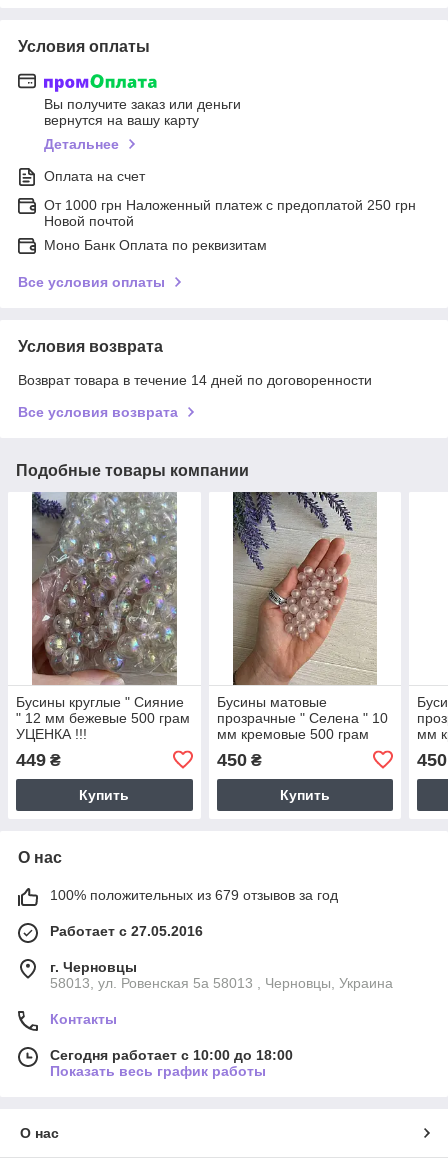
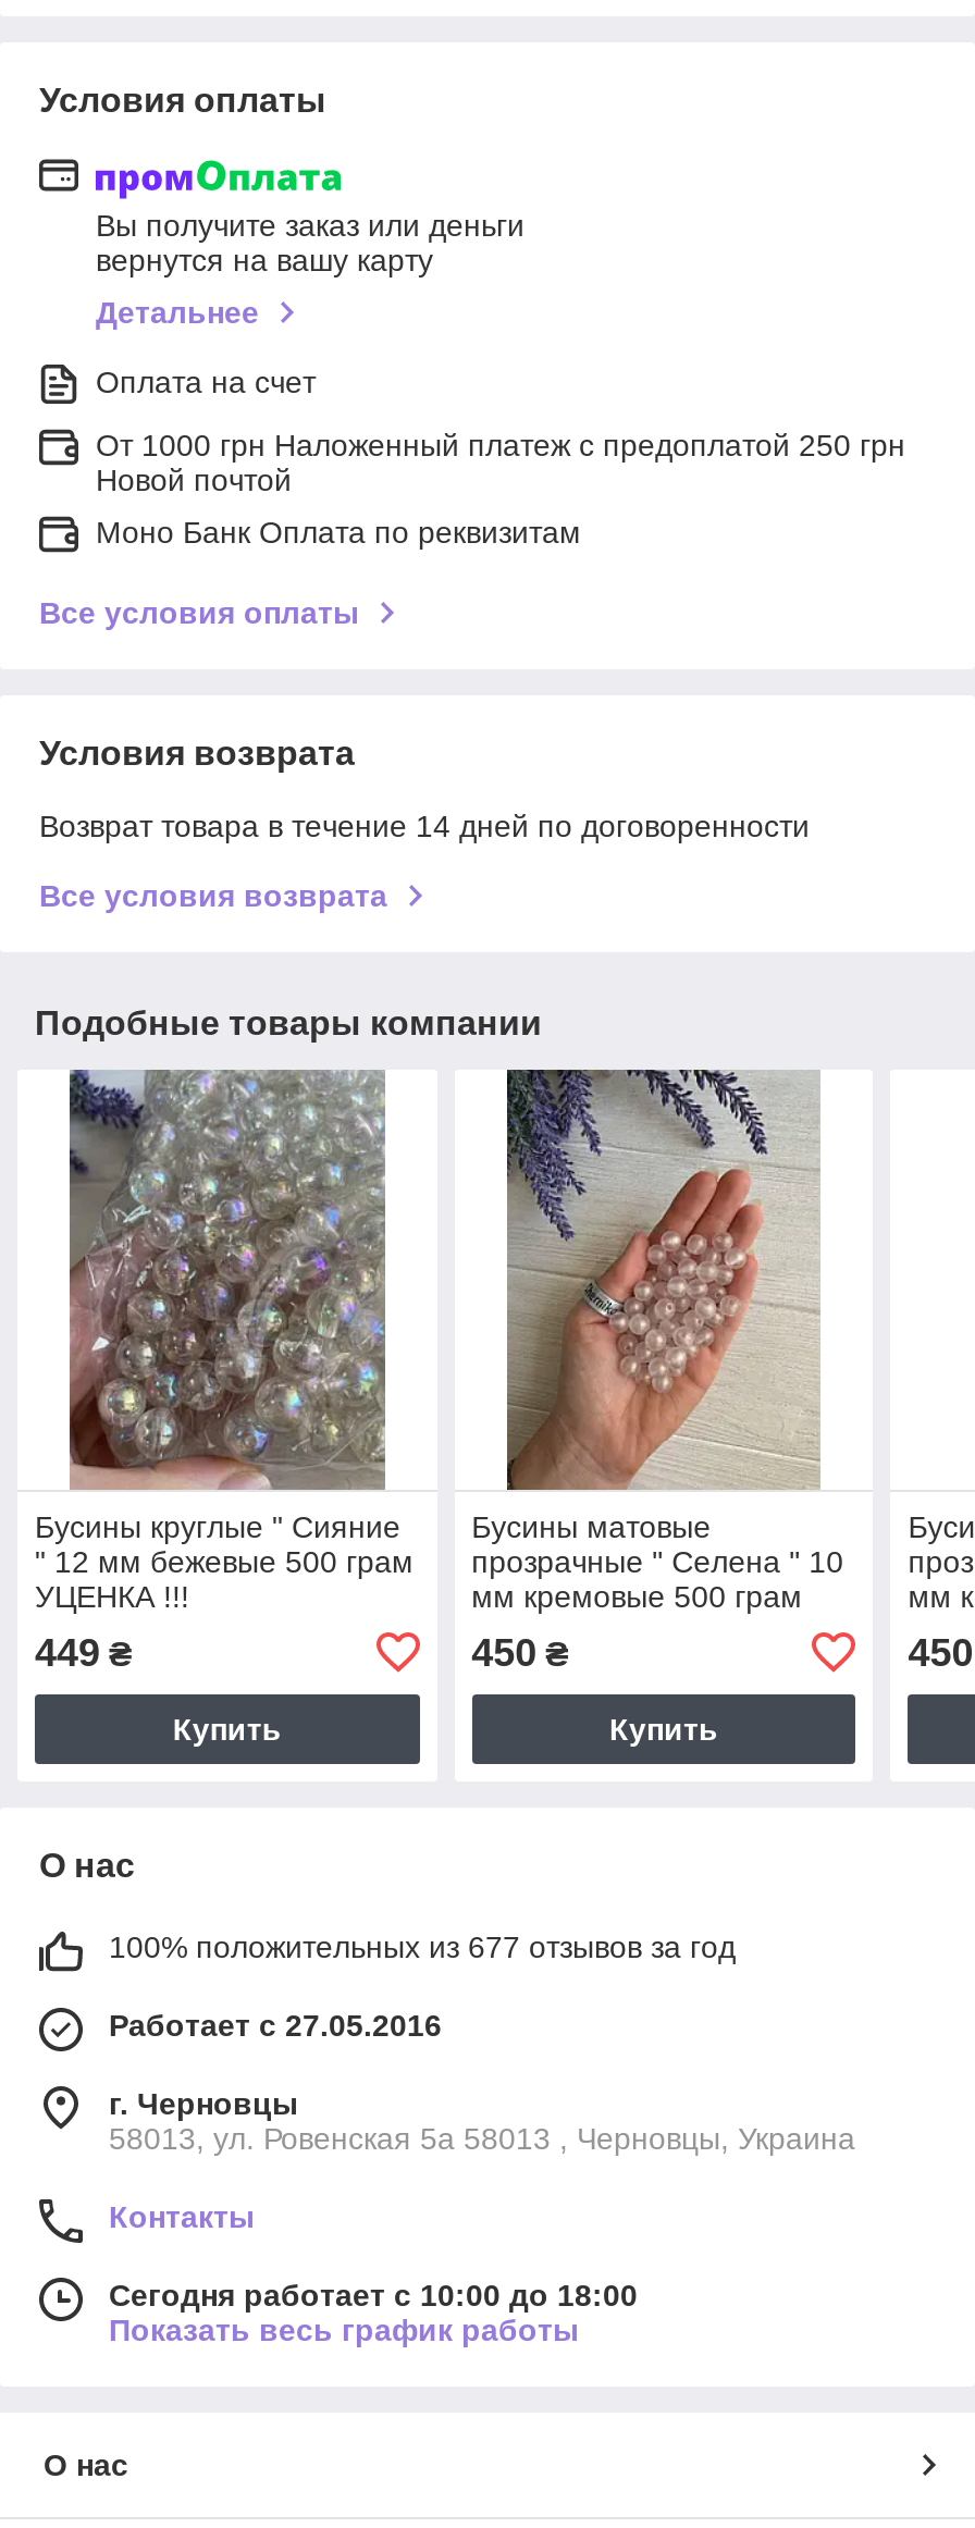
- 100% положительных из 679 отзывов за год
+ 100% положительных из 677 отзывов за год
